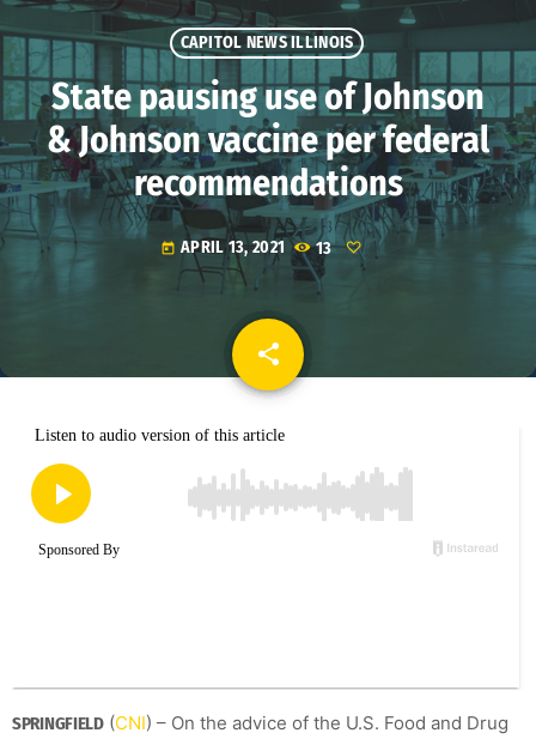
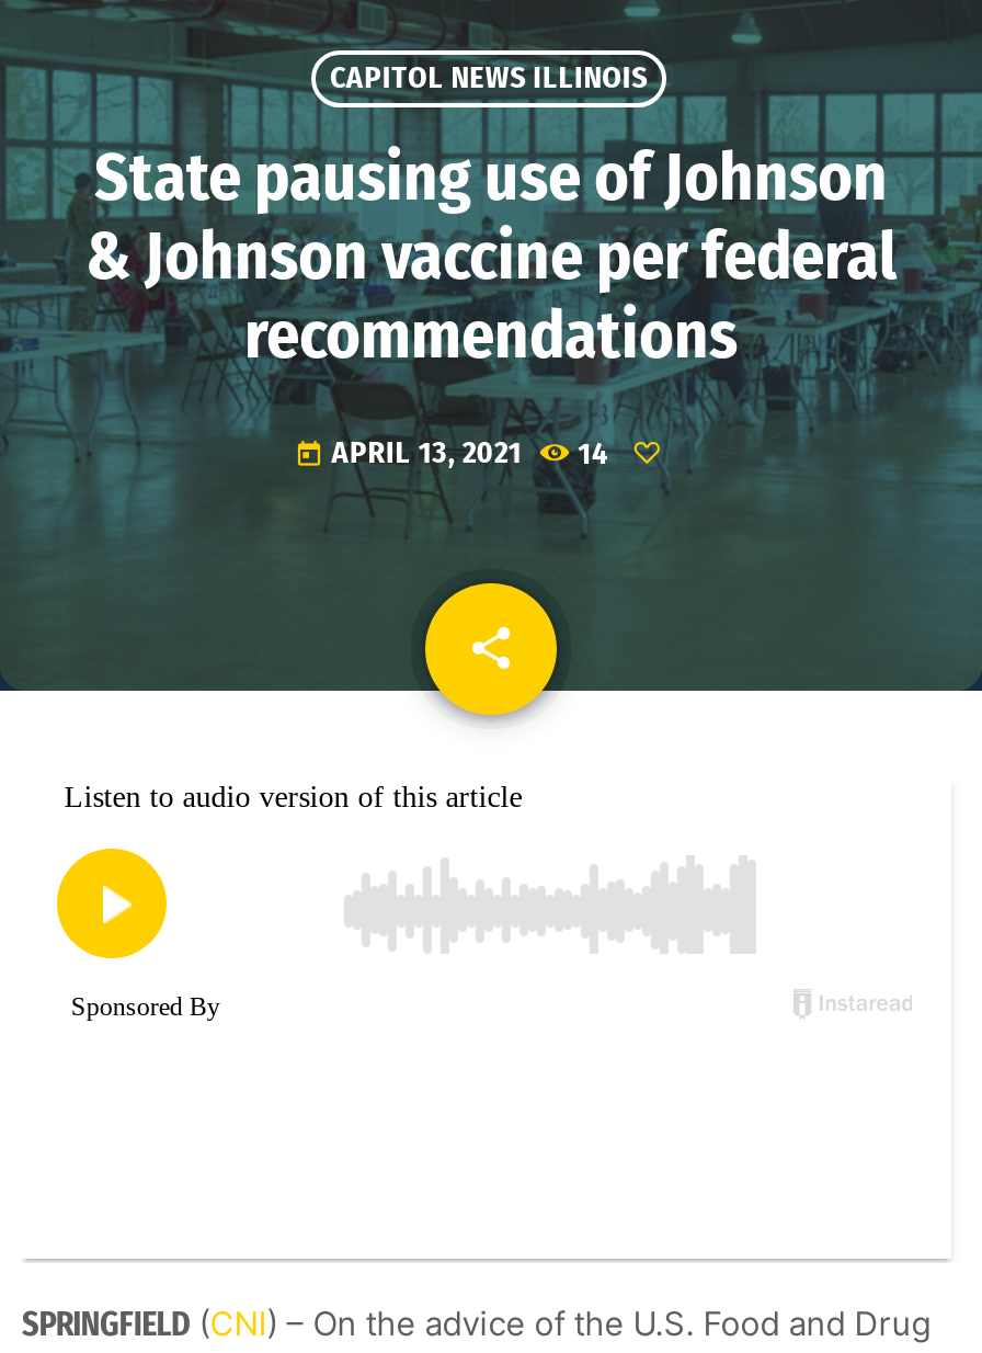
- 13
+ 14
